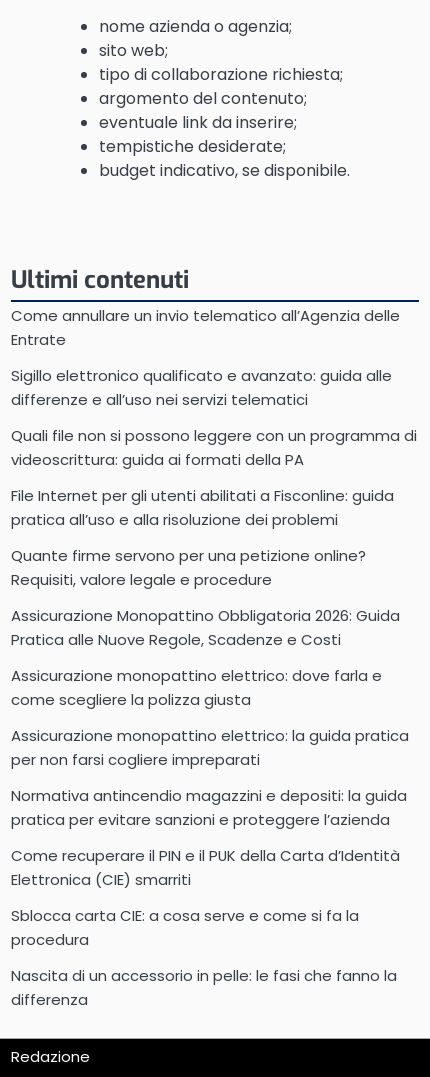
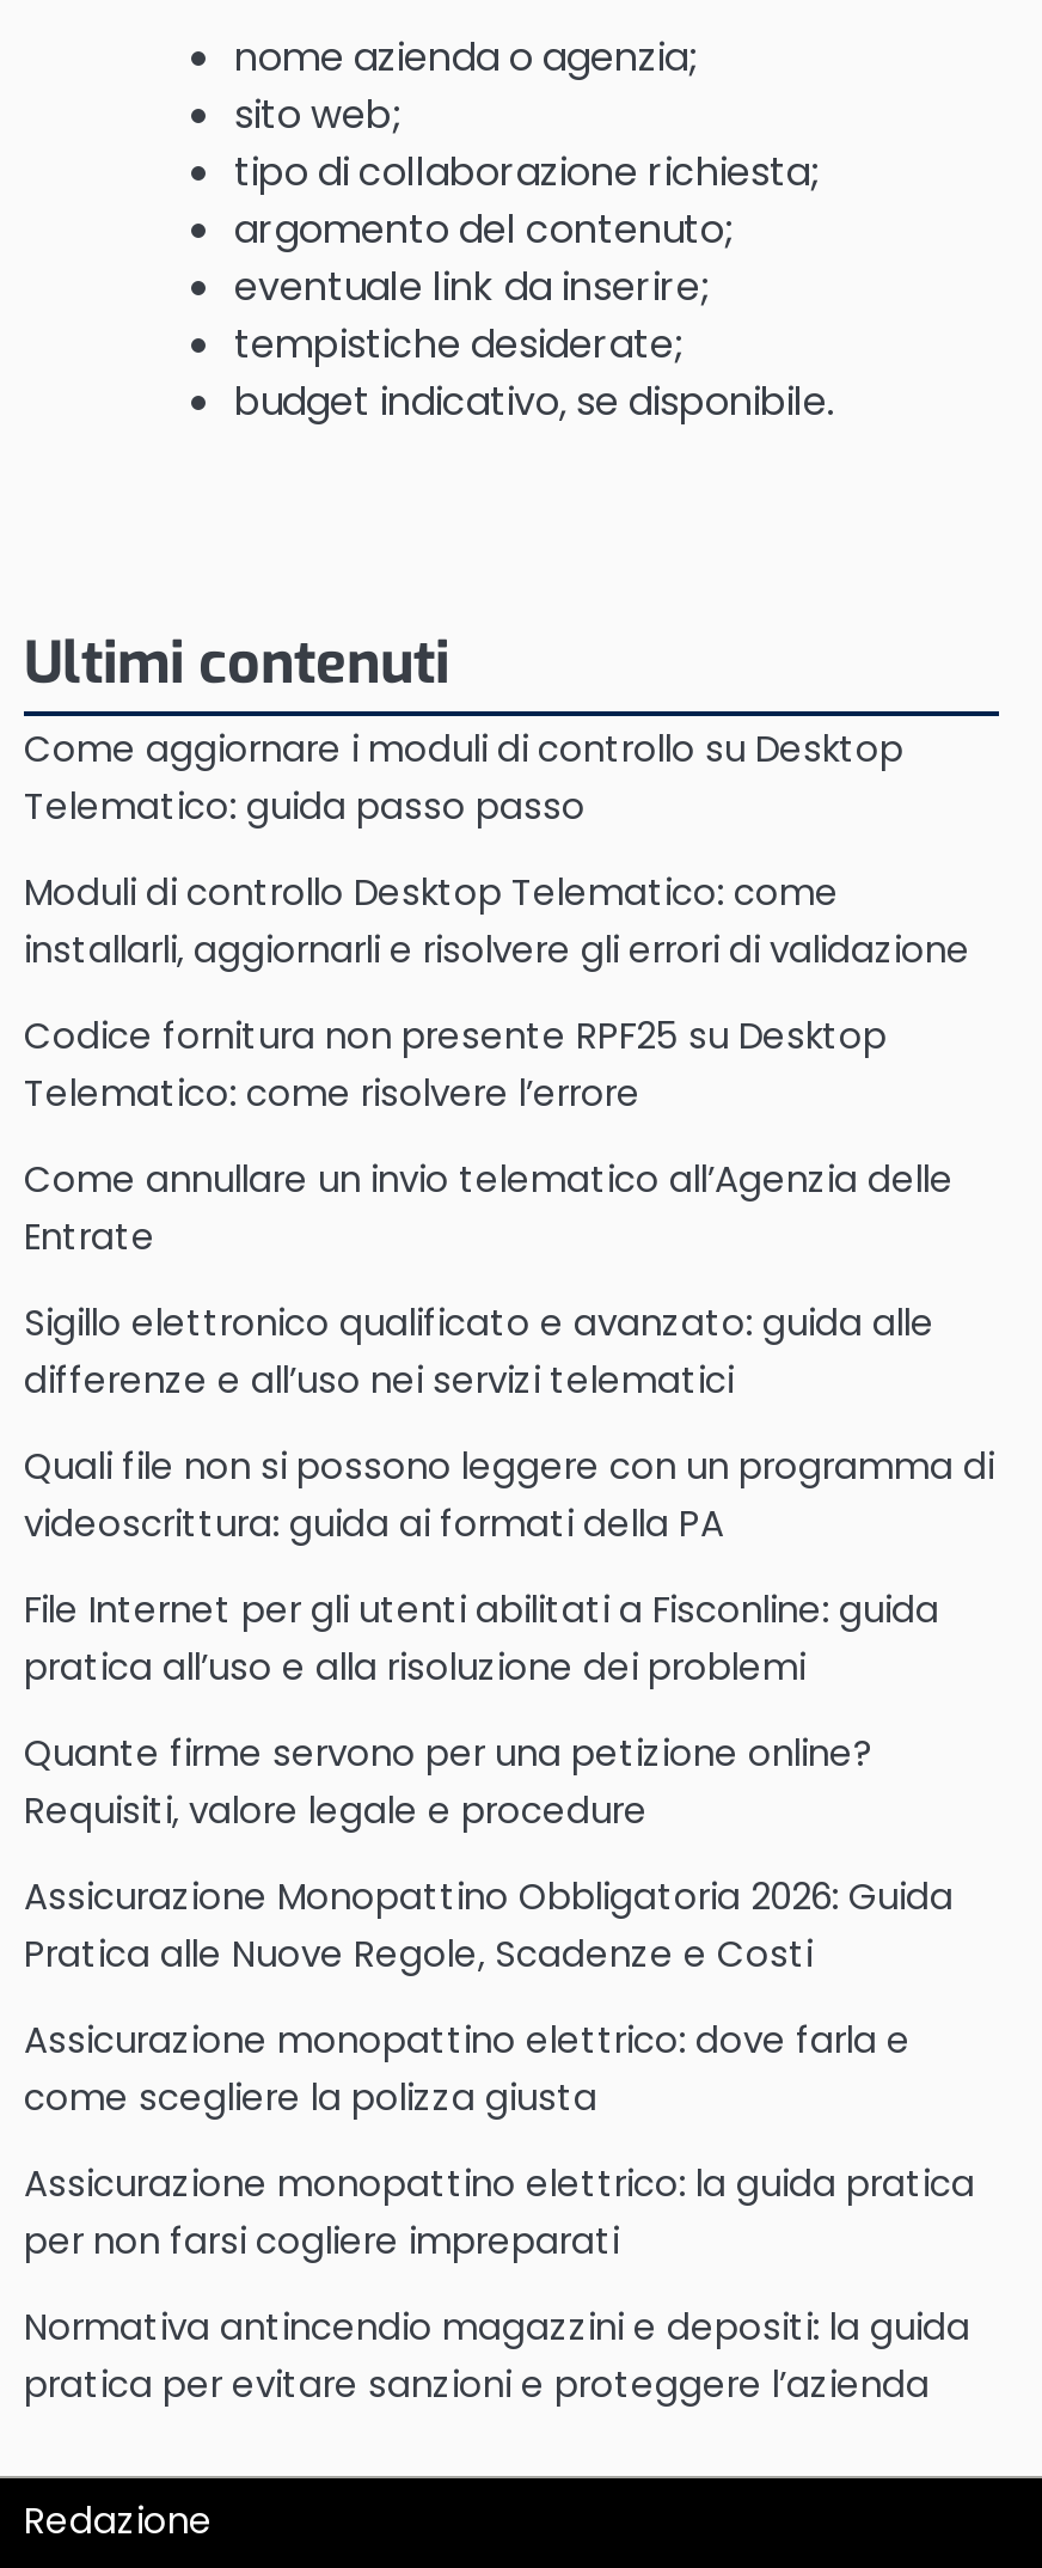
+ Come aggiornare i moduli di controllo su Desktop
+ Telematico: guida passo passo
+ Moduli di controllo Desktop Telematico: come
+ installarli, aggiornarli e risolvere gli errori di validazione
+ Codice fornitura non presente RPF25 su Desktop
+ Telematico: come risolvere l’errore

moved down: Come annullare un invio telematico all’Agenzia delle | Entrate | Sigillo elettronico qualificato e avanzato: guida alle | ... | Normativa antincendio magazzini e depositi: la guida | pratica per evitare sanzioni e proteggere l’azienda

- Come recuperare il PIN e il PUK della Carta d’Identità
- Elettronica (CIE) smarriti
- Sblocca carta CIE: a cosa serve e come si fa la
- procedura
- Nascita di un accessorio in pelle: le fasi che fanno la
- differenza
